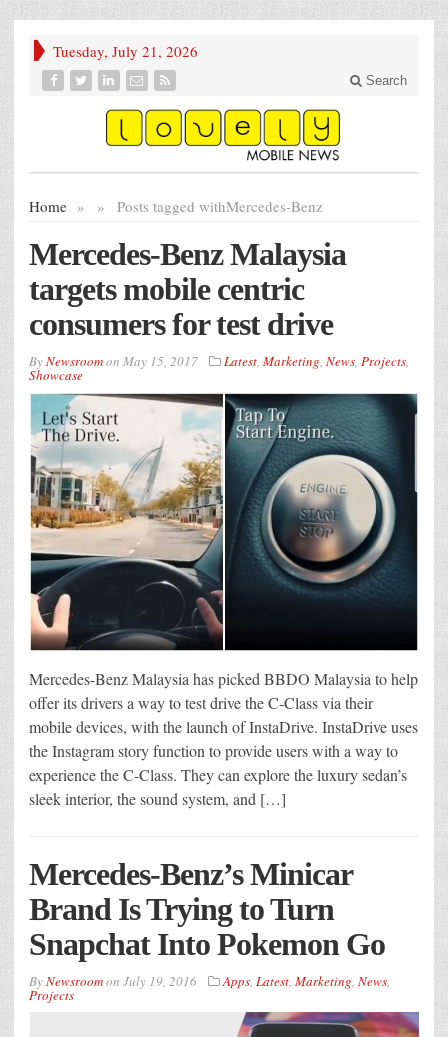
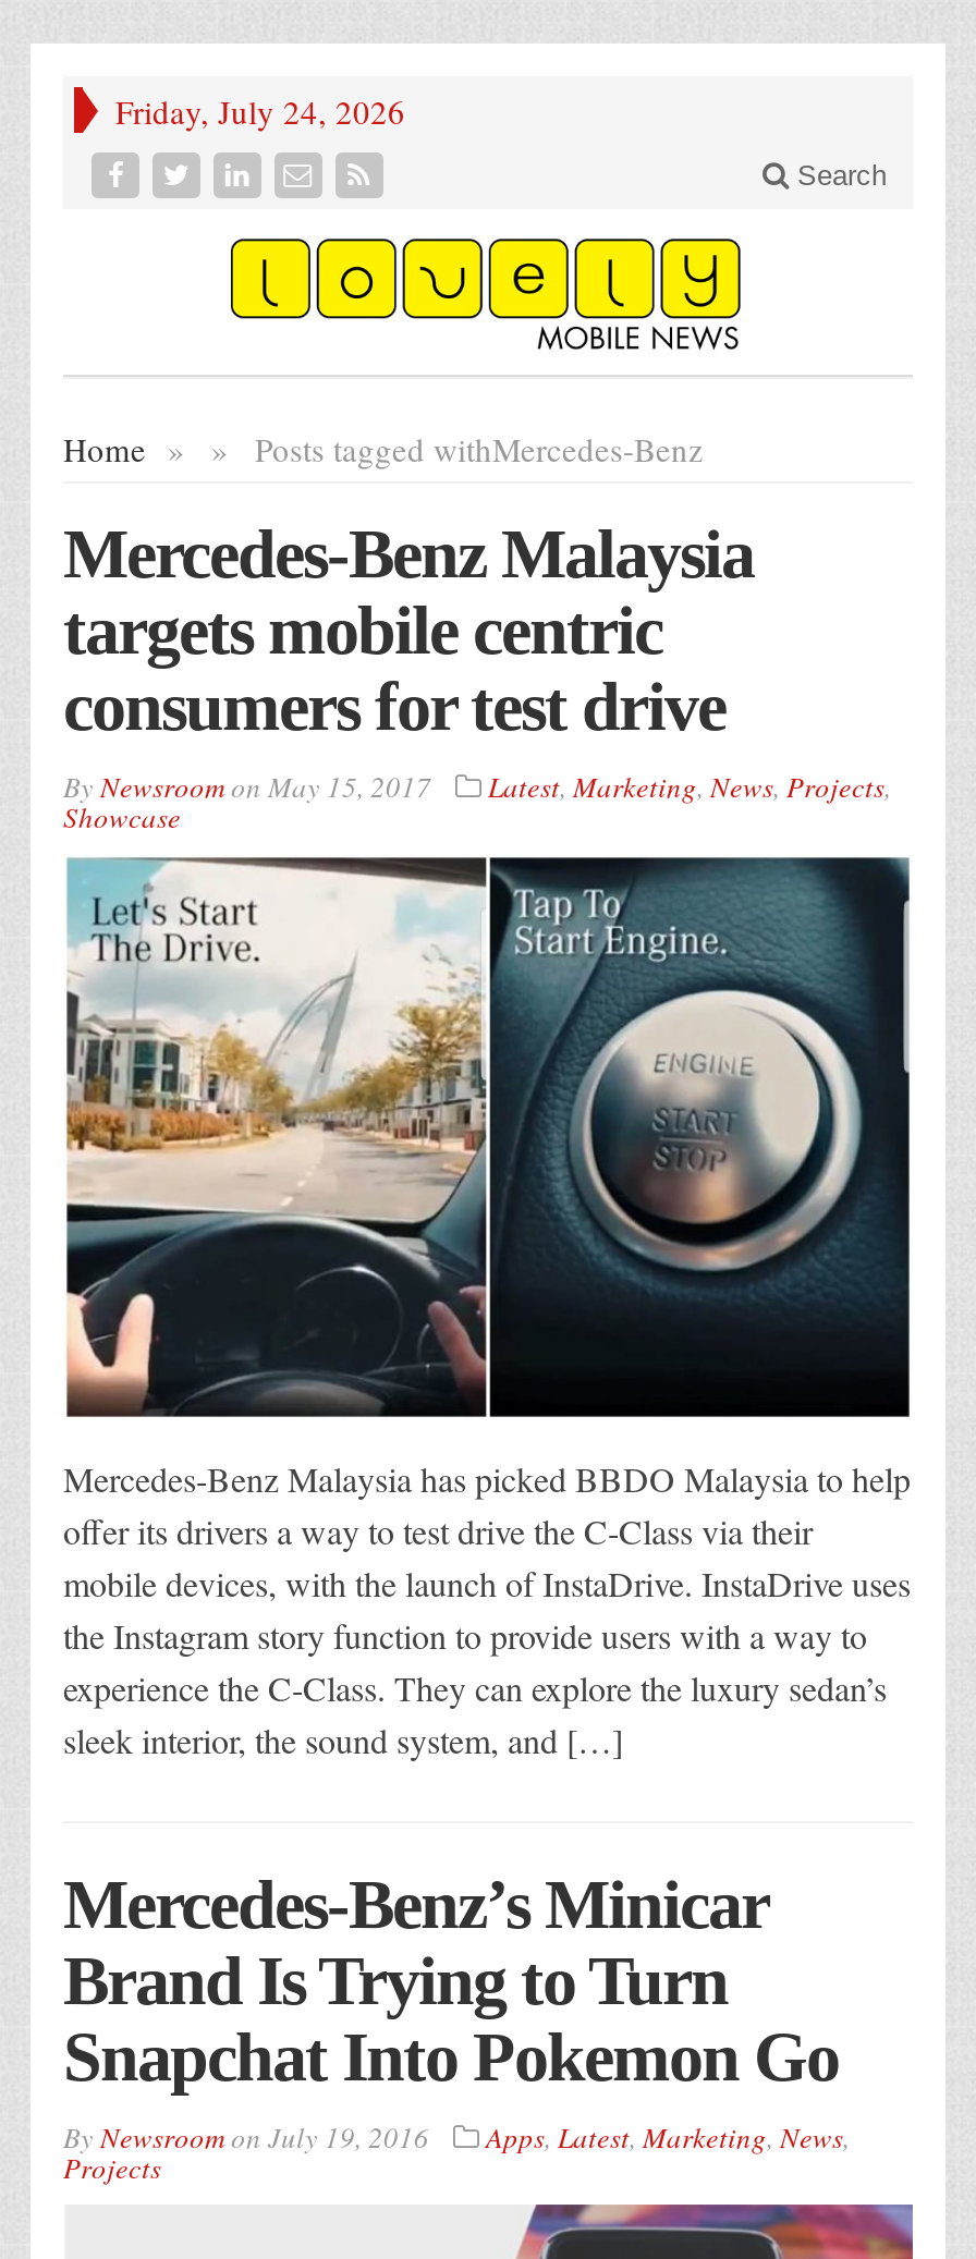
- Tuesday, July 21, 2026
+ Friday, July 24, 2026
